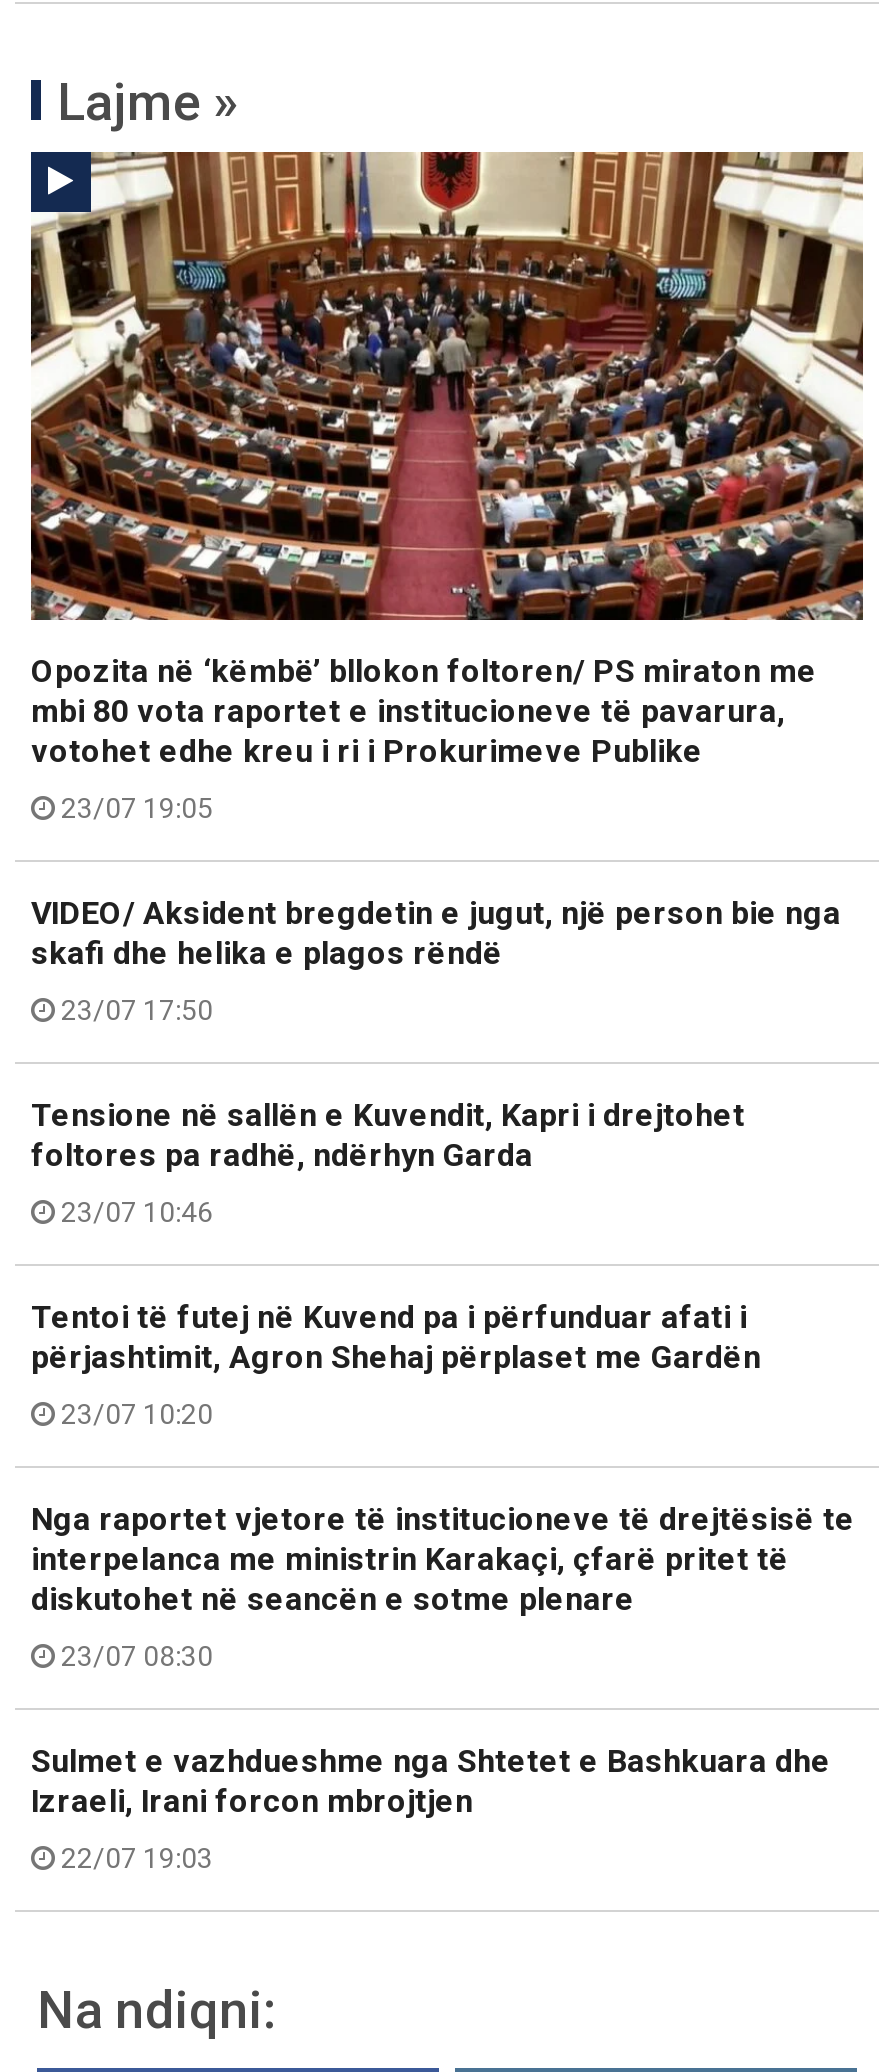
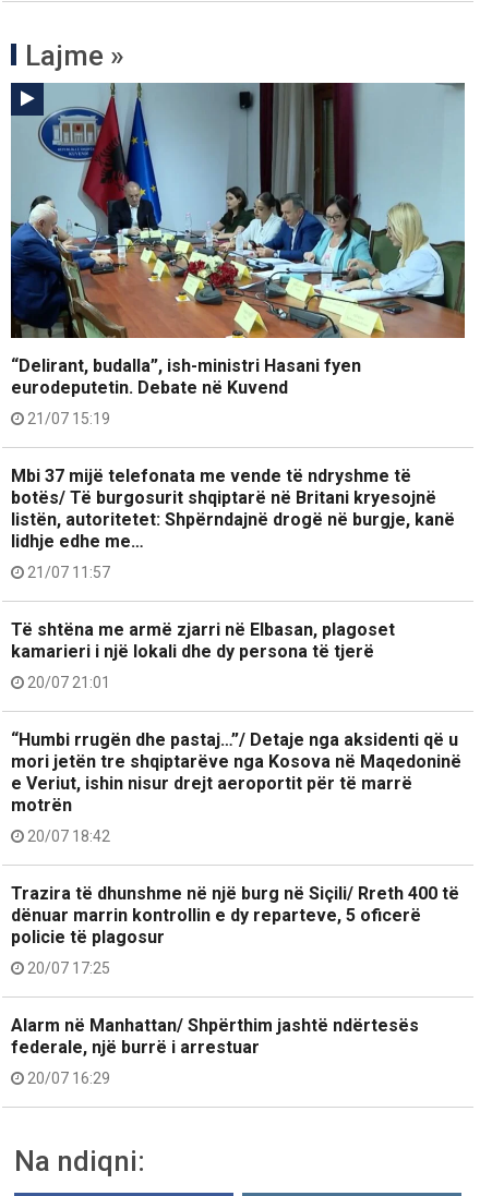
- [image]
- Opozita në ‘këmbë’ bllokon foltoren/ PS miraton me
- mbi 80 vota raportet e institucioneve të pavarura,
- votohet edhe kreu i ri i Prokurimeve Publike
+ [image]
+ “Delirant, budalla”, ish-ministri Hasani fyen
+ eurodeputetin. Debate në Kuvend

- 23/07 19:05
+ 21/07 15:19

- VIDEO/ Aksident bregdetin e jugut, një person bie nga
- skafi dhe helika e plagos rëndë
+ Mbi 37 mijë telefonata me vende të ndryshme të
+ botës/ Të burgosurit shqiptarë në Britani kryesojnë
+ listën, autoritetet: Shpërndajnë drogë në burgje, kanë
+ lidhje edhe me…

- 23/07 17:50
+ 21/07 11:57

- Tensione në sallën e Kuvendit, Kapri i drejtohet
- foltores pa radhë, ndërhyn Garda
+ Të shtëna me armë zjarri në Elbasan, plagoset
+ kamarieri i një lokali dhe dy persona të tjerë

- 23/07 10:46
+ 20/07 21:01

- Tentoi të futej në Kuvend pa i përfunduar afati i
- përjashtimit, Agron Shehaj përplaset me Gardën
+ “Humbi rrugën dhe pastaj…”/ Detaje nga aksidenti që u
+ mori jetën tre shqiptarëve nga Kosova në Maqedoninë
+ e Veriut, ishin nisur drejt aeroportit për të marrë
+ motrën

- 23/07 10:20
+ 20/07 18:42

- Nga raportet vjetore të institucioneve të drejtësisë te
- interpelanca me ministrin Karakaçi, çfarë pritet të
- diskutohet në seancën e sotme plenare
+ Trazira të dhunshme në një burg në Siçili/ Rreth 400 të
+ dënuar marrin kontrollin e dy reparteve, 5 oficerë
+ policie të plagosur

- 23/07 08:30
+ 20/07 17:25

- Sulmet e vazhdueshme nga Shtetet e Bashkuara dhe
- Izraeli, Irani forcon mbrojtjen
+ Alarm në Manhattan/ Shpërthim jashtë ndërtesës
+ federale, një burrë i arrestuar

- 22/07 19:03
+ 20/07 16:29
